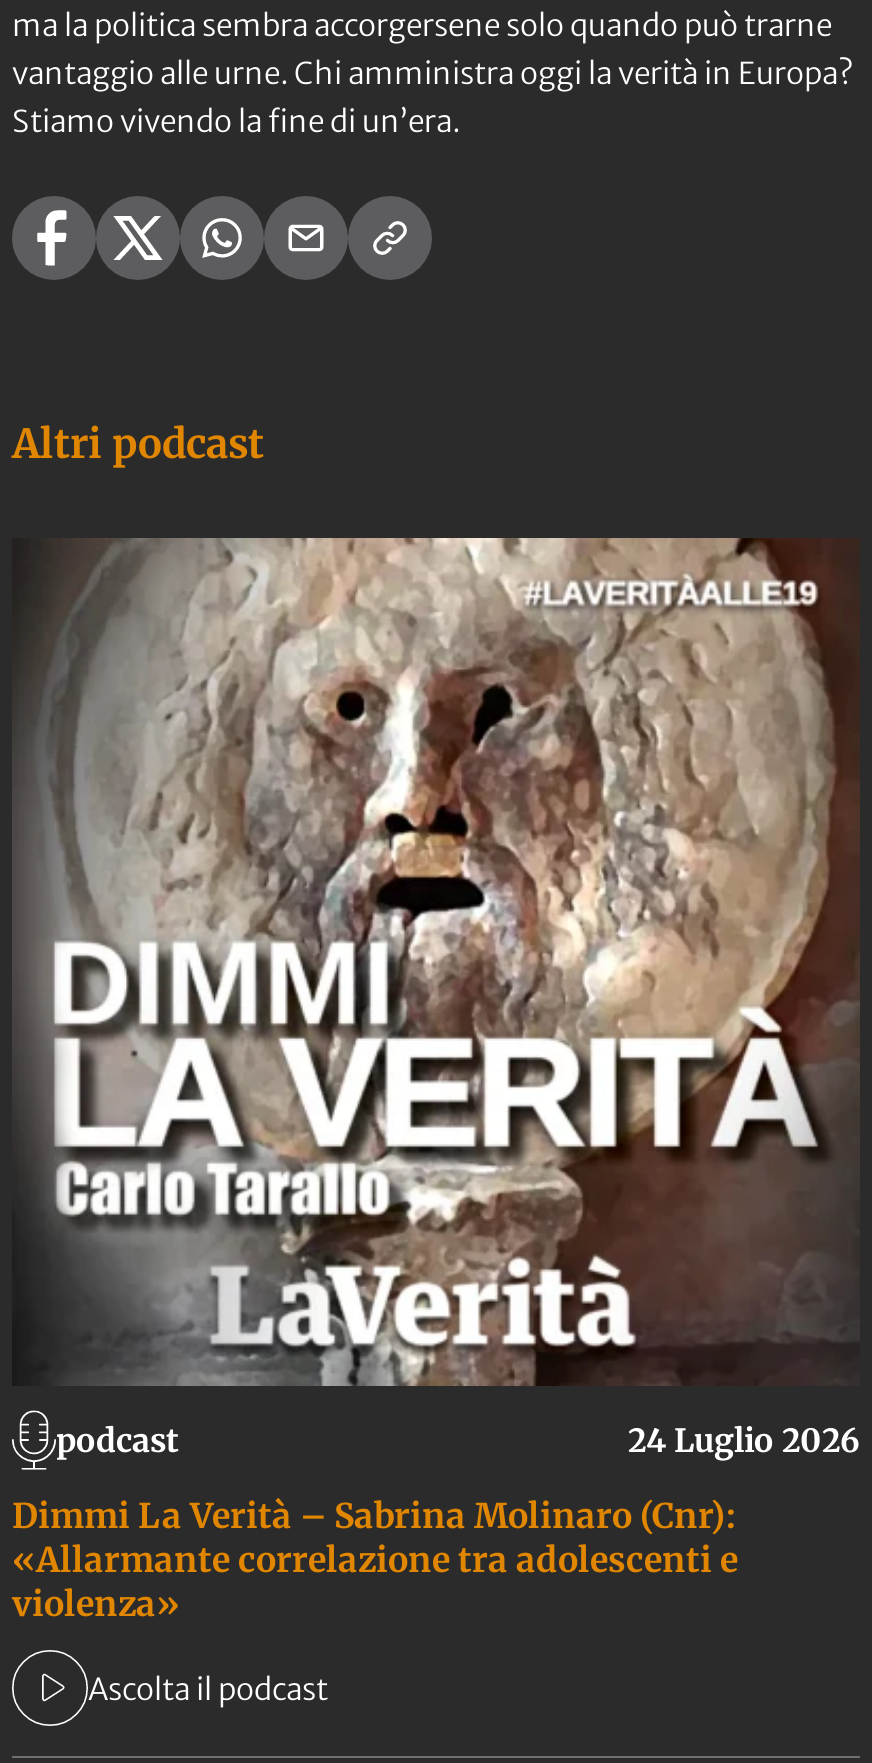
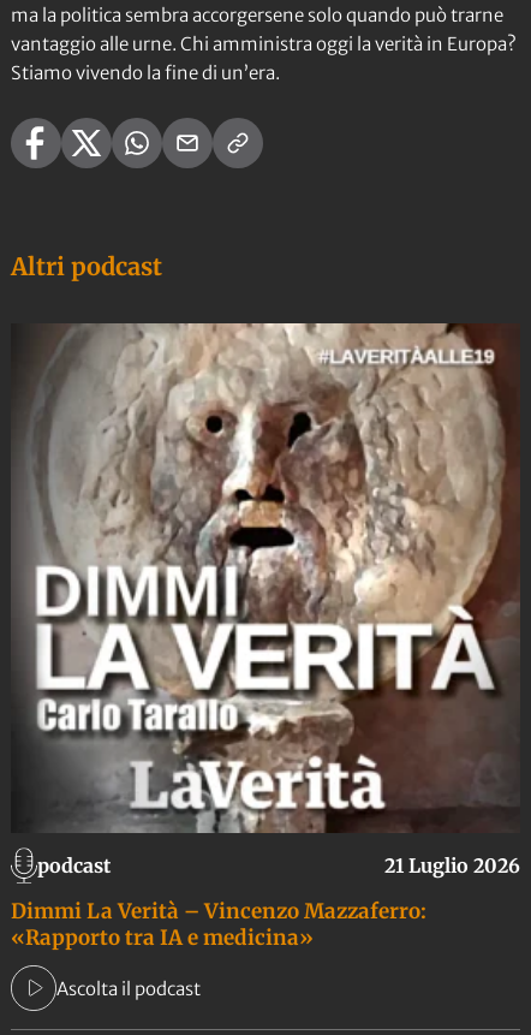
- 24 Luglio 2026
+ 21 Luglio 2026

- Dimmi La Verità – Sabrina Molinaro (Cnr):
- «Allarmante correlazione tra adolescenti e
- violenza»
+ Dimmi La Verità – Vincenzo Mazzaferro:
+ «Rapporto tra IA e medicina»
